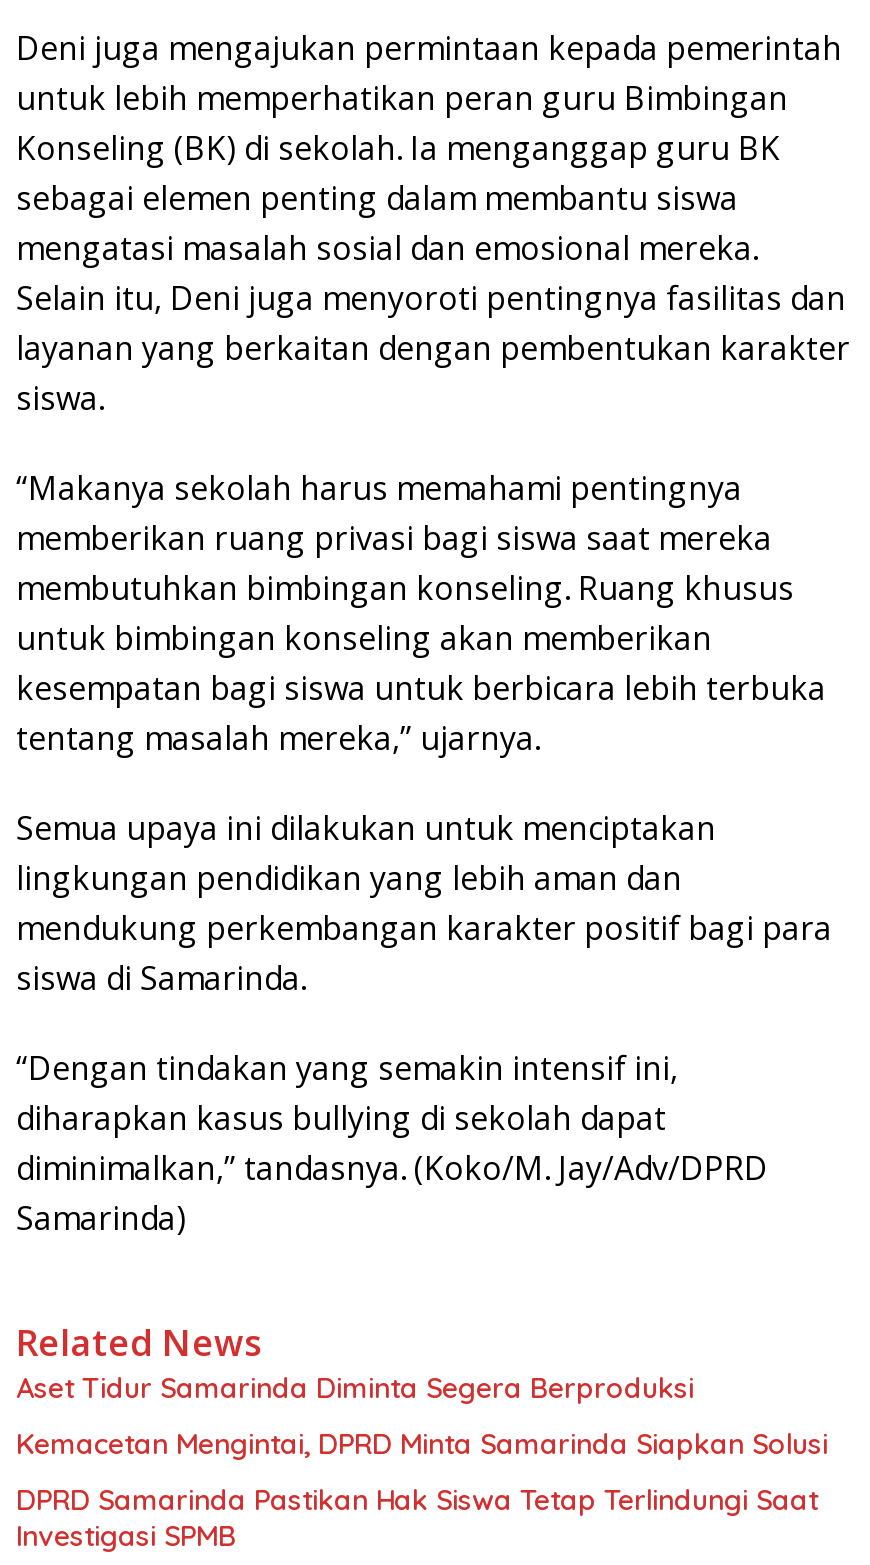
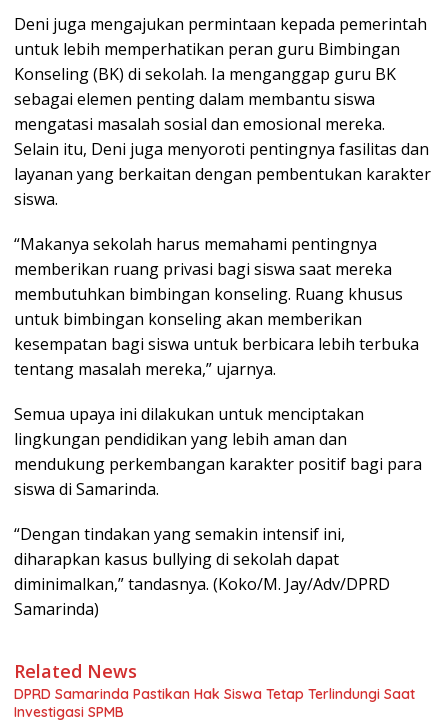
- Aset Tidur Samarinda Diminta Segera Berproduksi
- Kemacetan Mengintai, DPRD Minta Samarinda Siapkan Solusi
